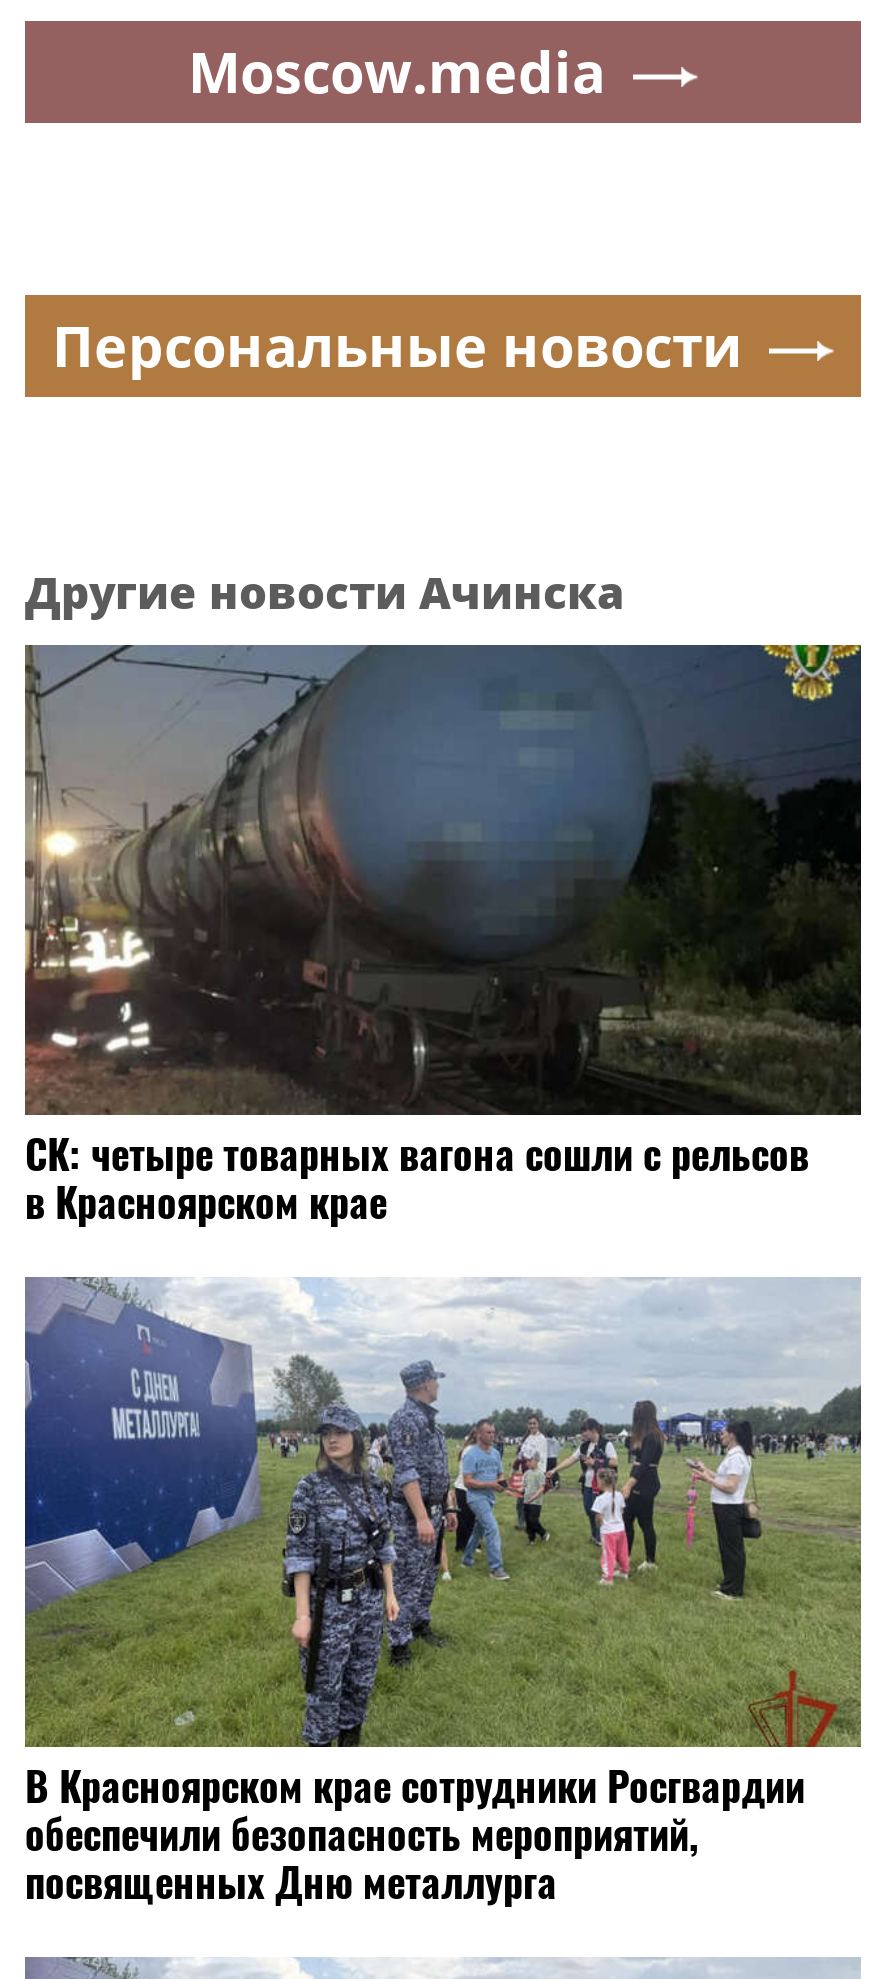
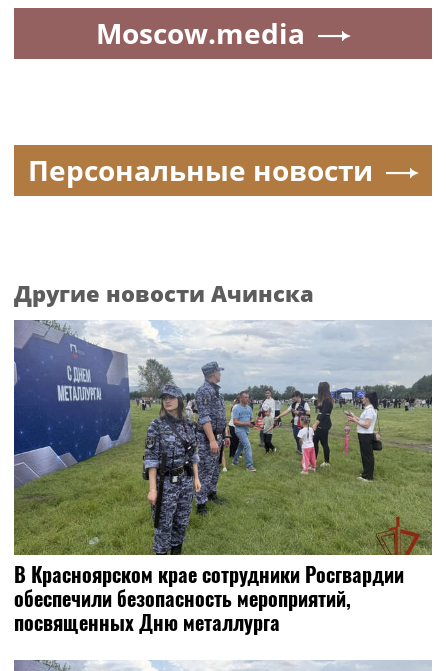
- [image]
- СК: четыре товарных вагона сошли с рельсов
- в Красноярском крае
